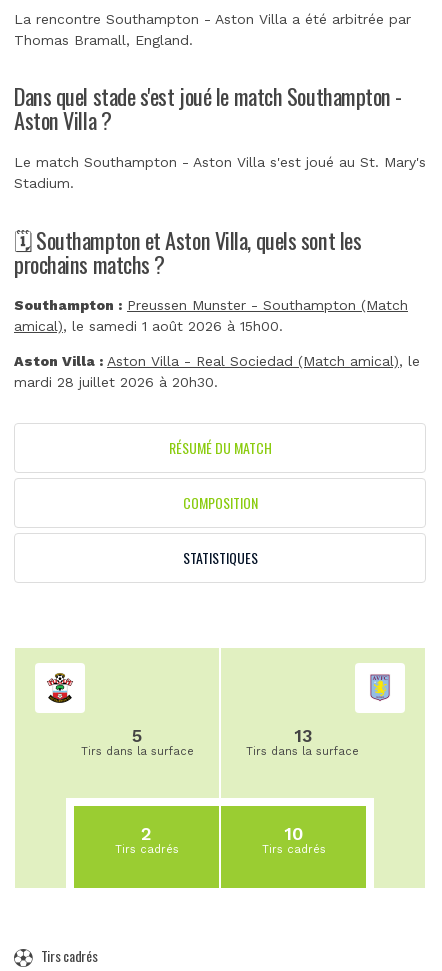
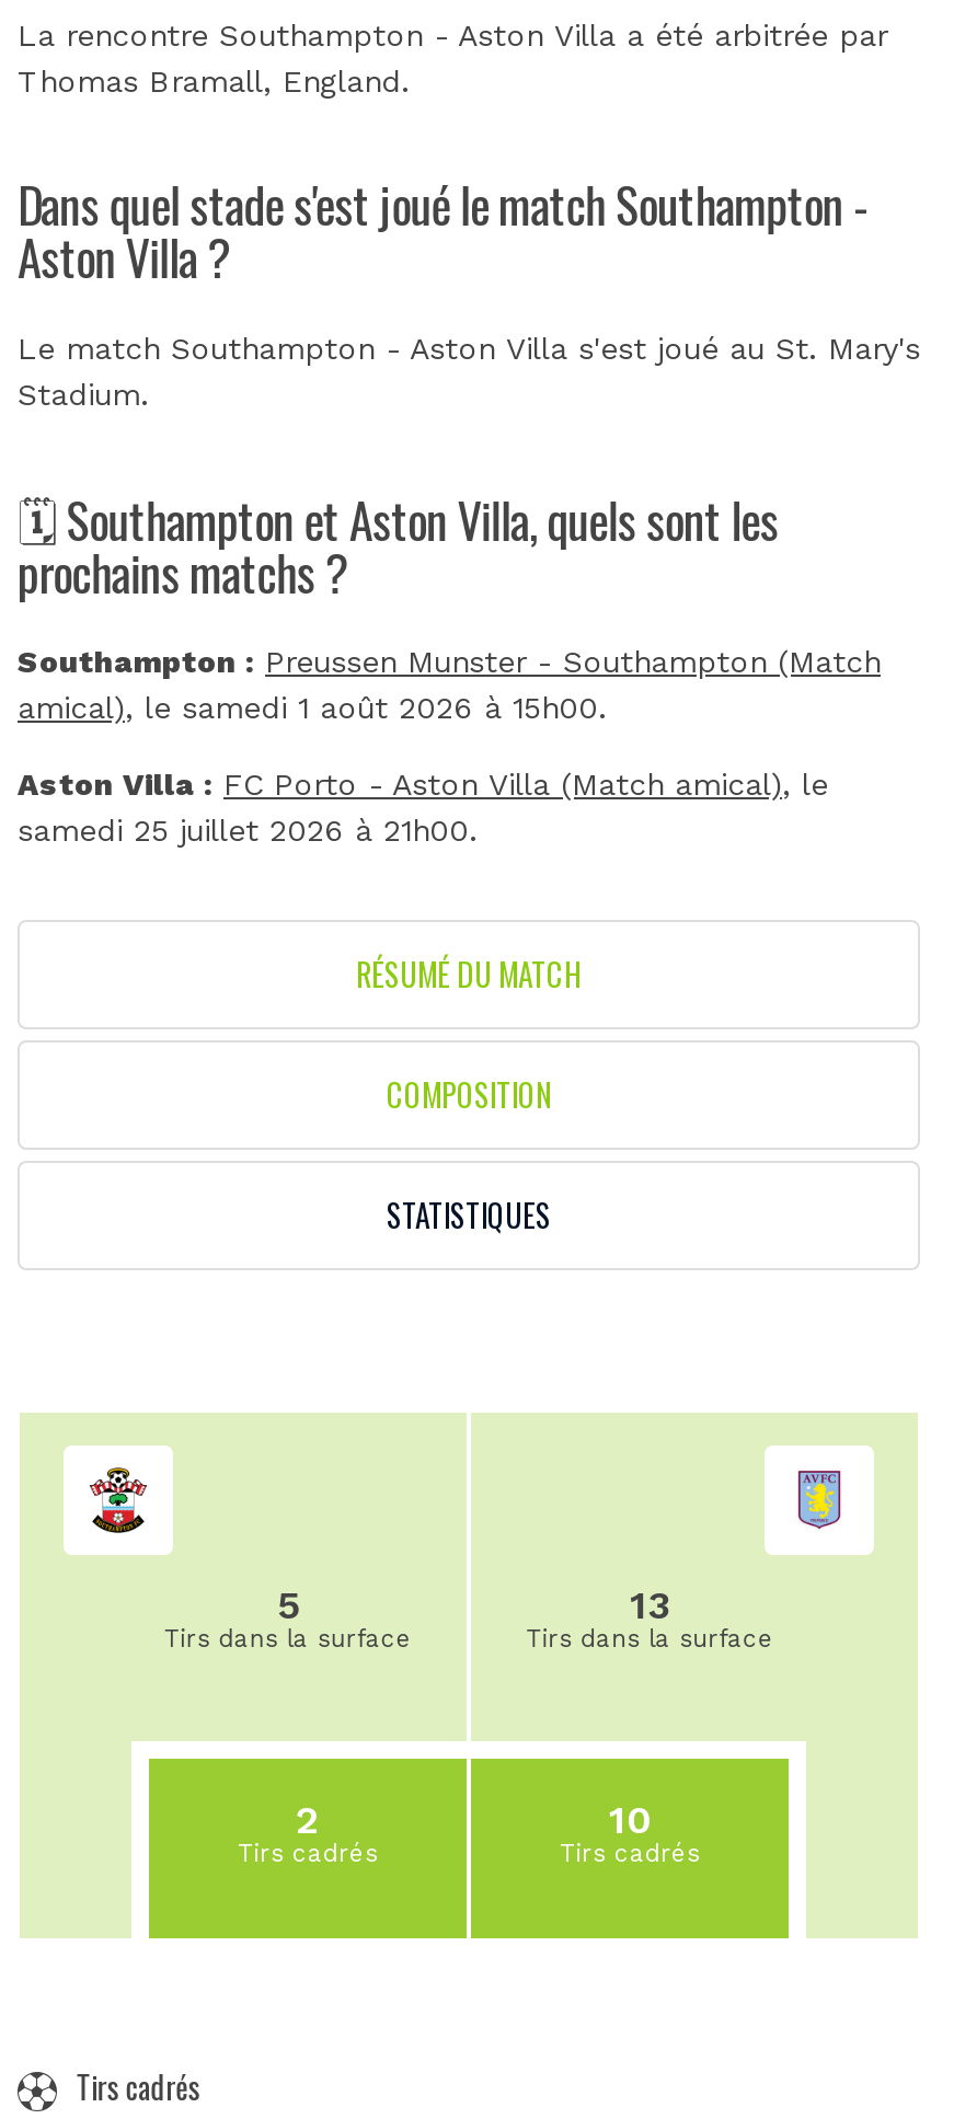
- Aston Villa : Aston Villa - Real Sociedad (Match amical), le
+ Aston Villa : FC Porto - Aston Villa (Match amical), le

- mardi 28 juillet 2026 à 20h30.
+ samedi 25 juillet 2026 à 21h00.
